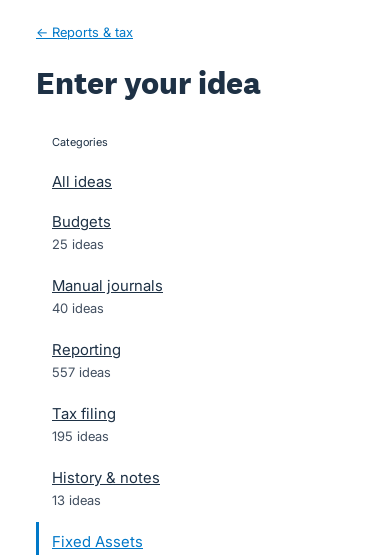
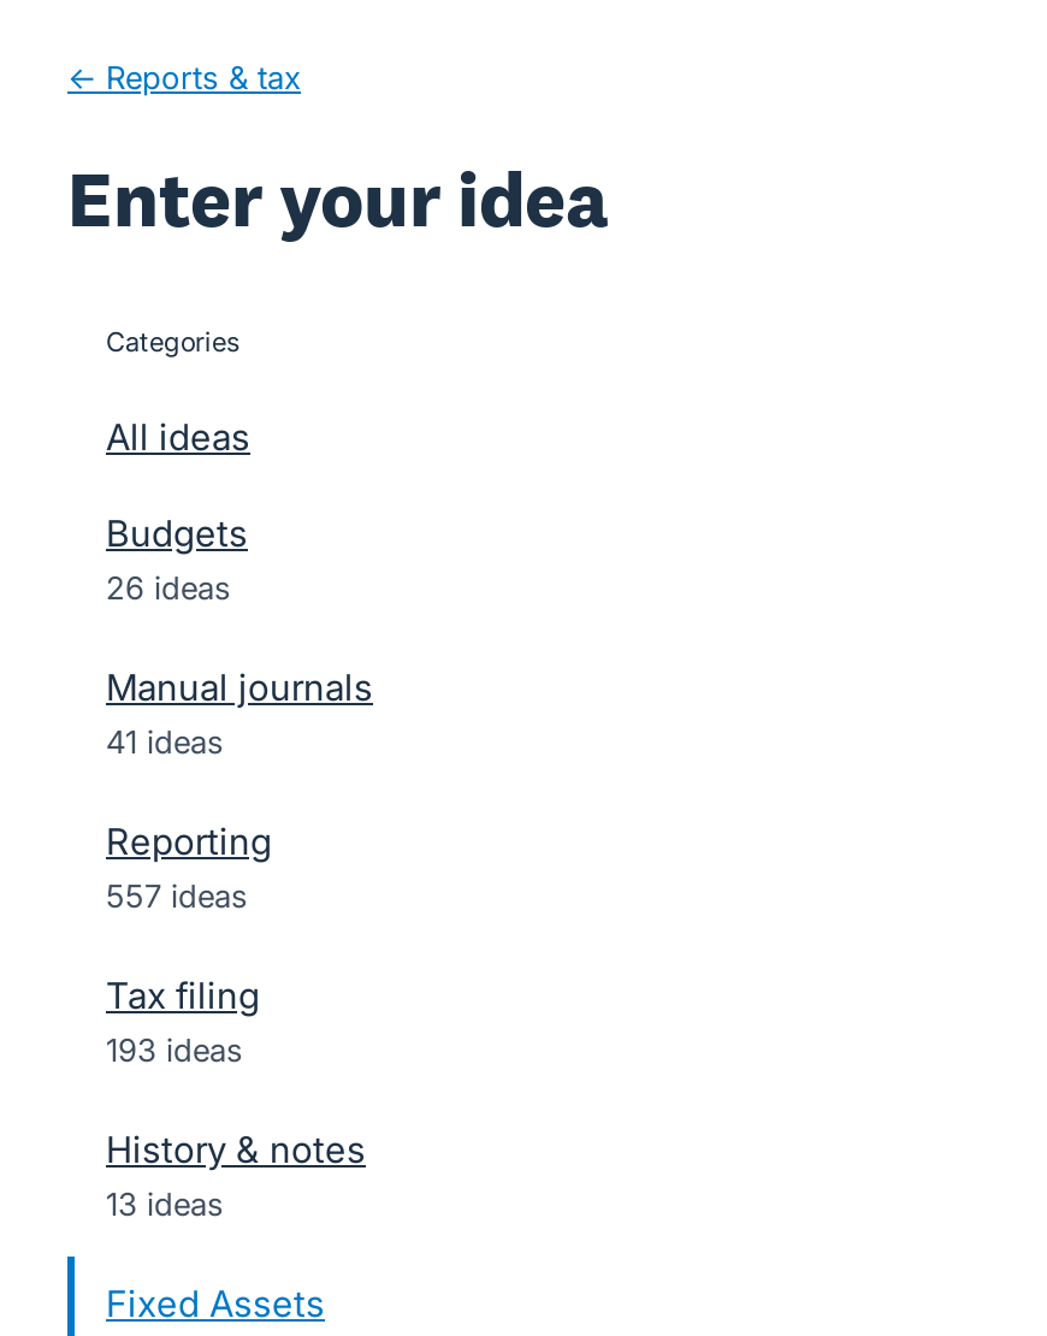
- 25 ideas
+ 26 ideas

- 40 ideas
+ 41 ideas

- 195 ideas
+ 193 ideas
